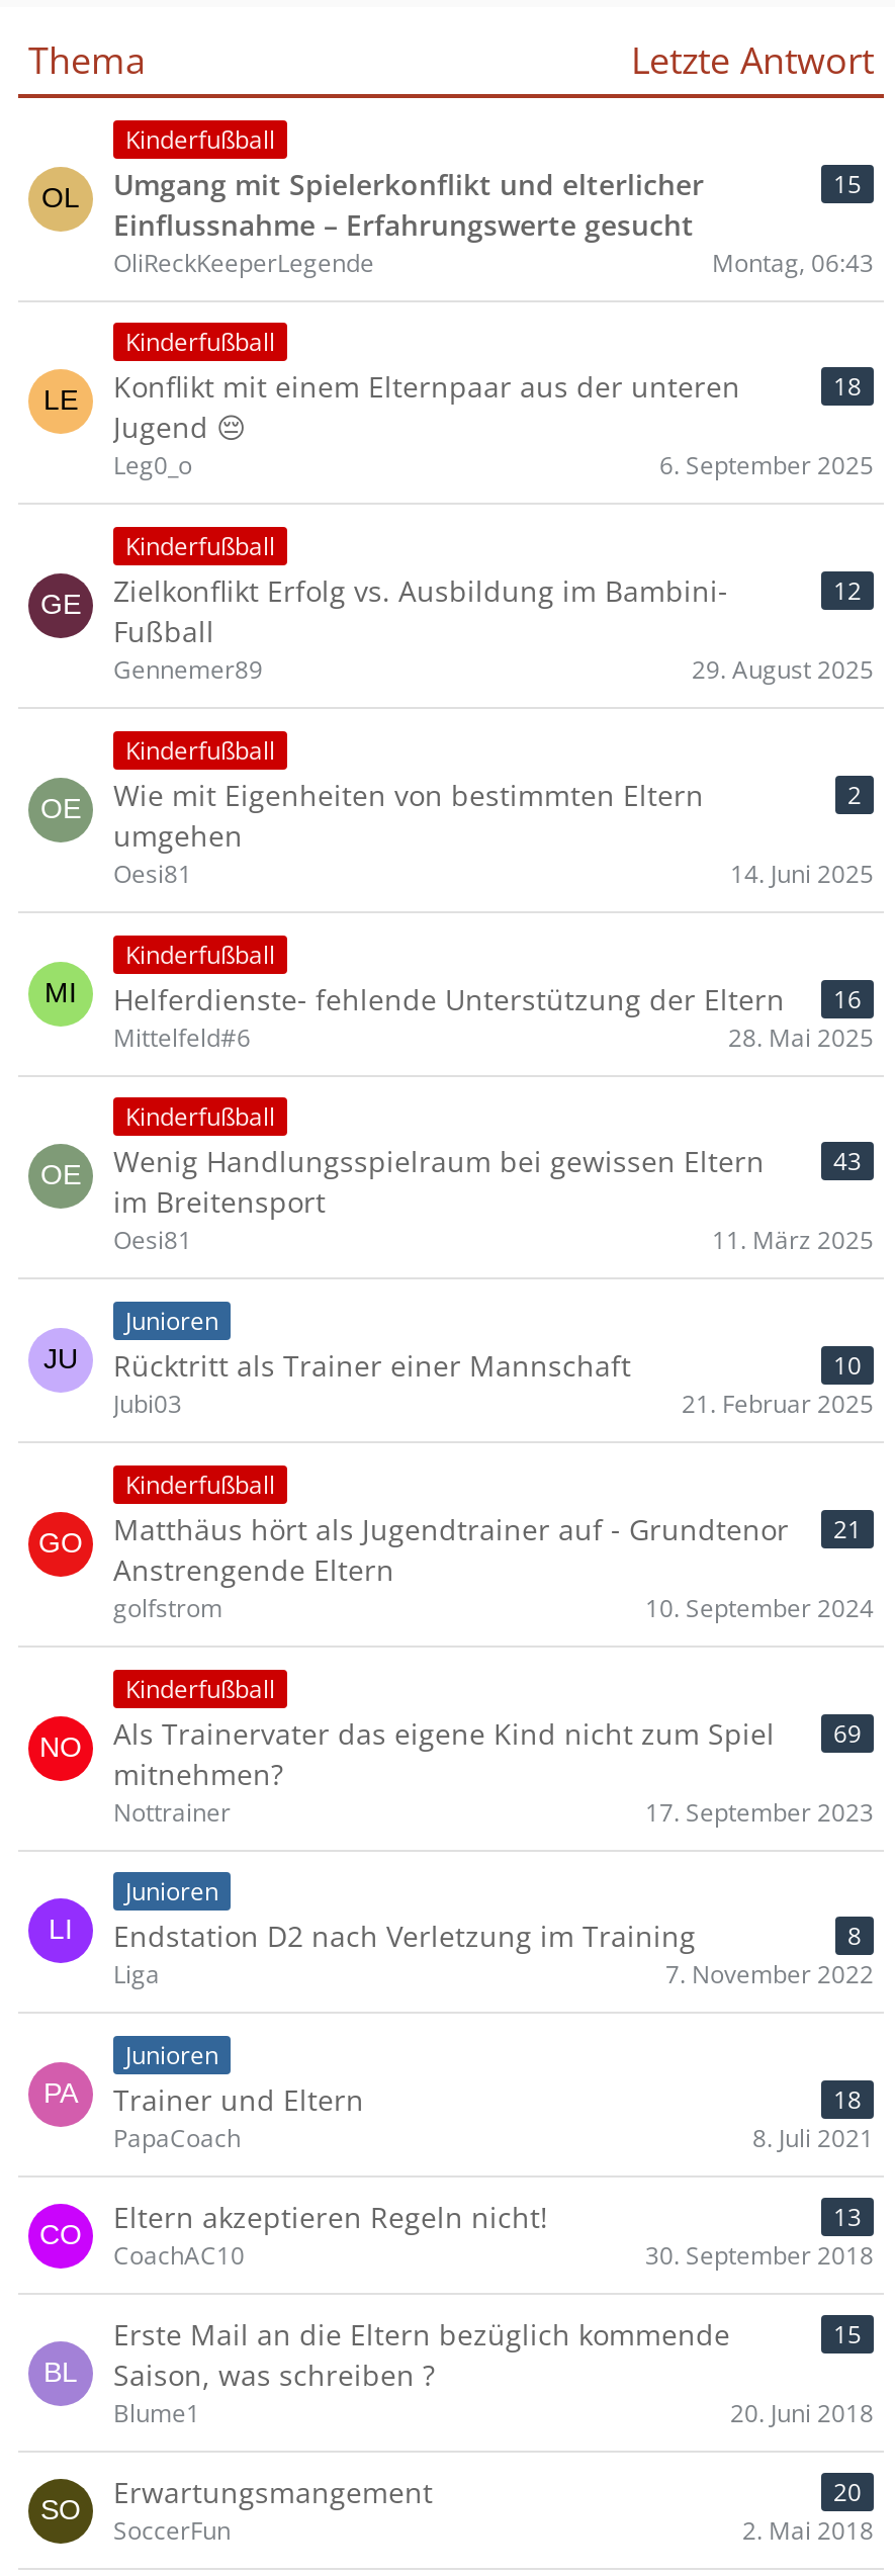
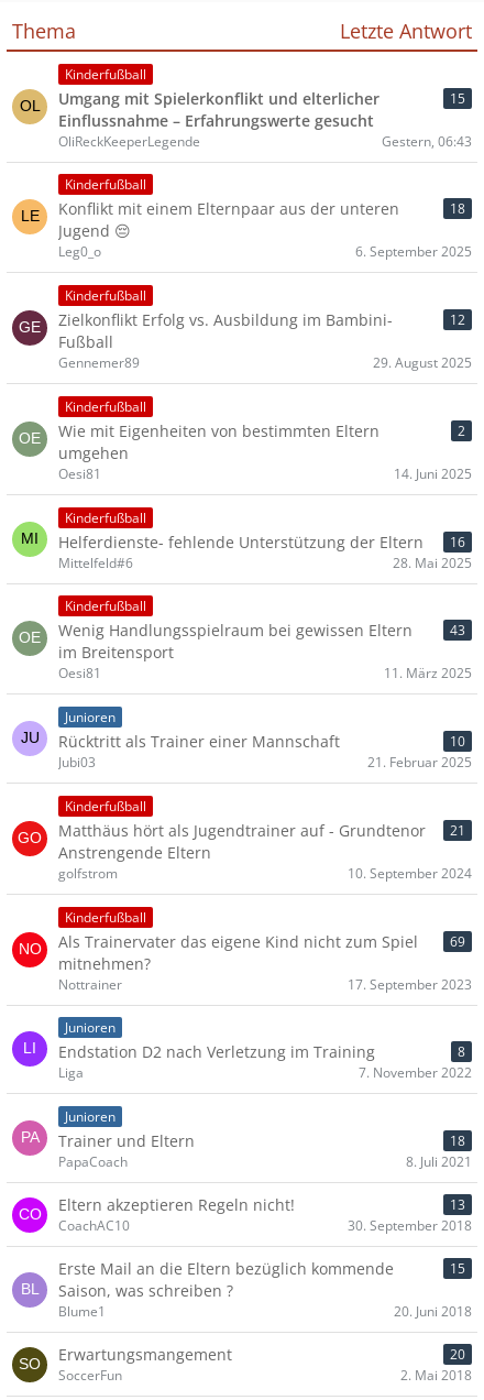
- Montag, 06:43
+ Gestern, 06:43
